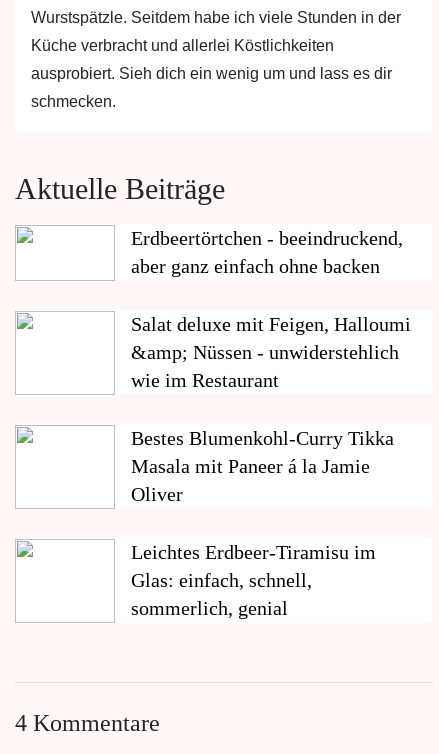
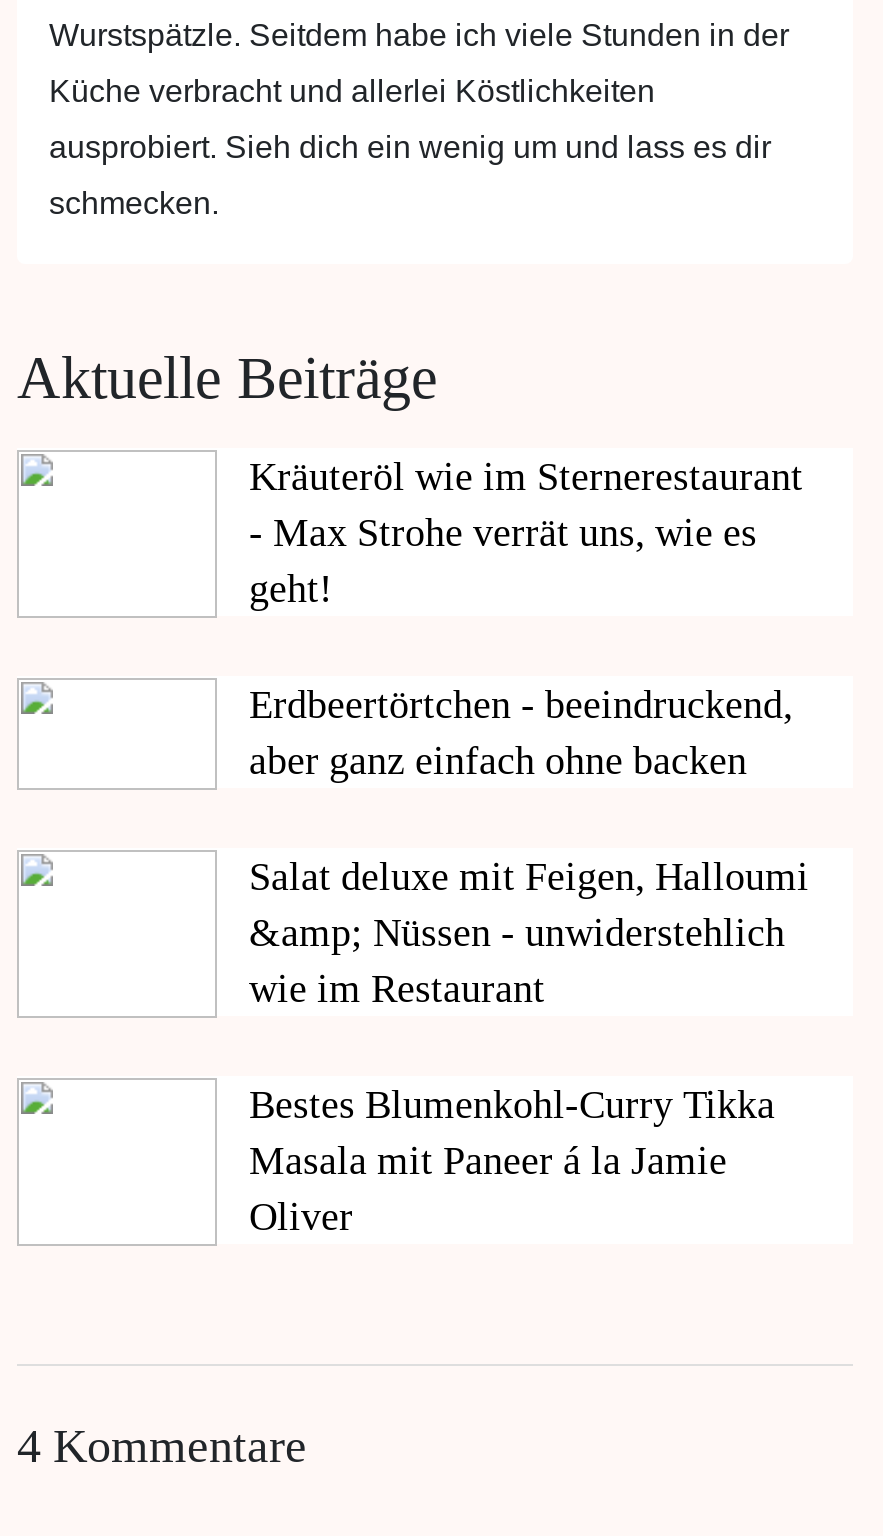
+ Kräuteröl wie im Sternerestaurant
+ - Max Strohe verrät uns, wie es
+ geht!

moved down: Erdbeertörtchen - beeindruckend, | aber ganz einfach ohne backen | Salat deluxe mit Feigen, Halloumi | &amp; Nüssen - unwiderstehlich | wie im Restaurant | Bestes Blumenkohl-Curry Tikka | Masala mit Paneer á la Jamie | Oliver

- Leichtes Erdbeer-Tiramisu im
- Glas: einfach, schnell,
- sommerlich, genial
